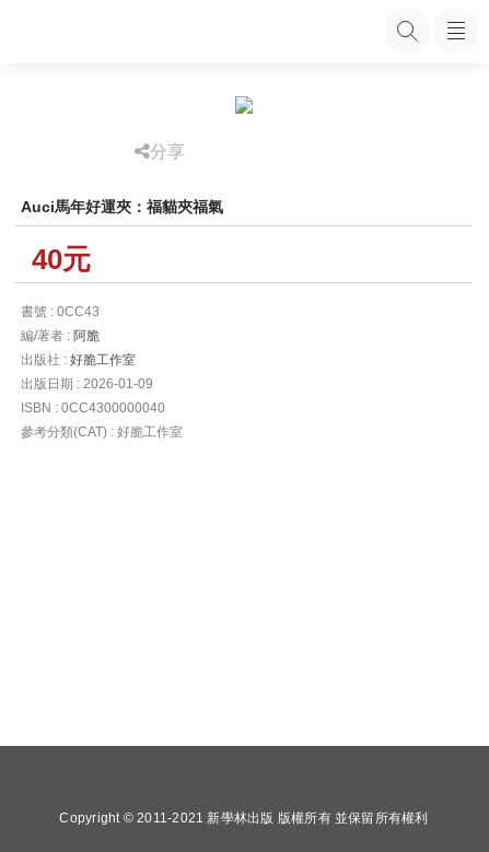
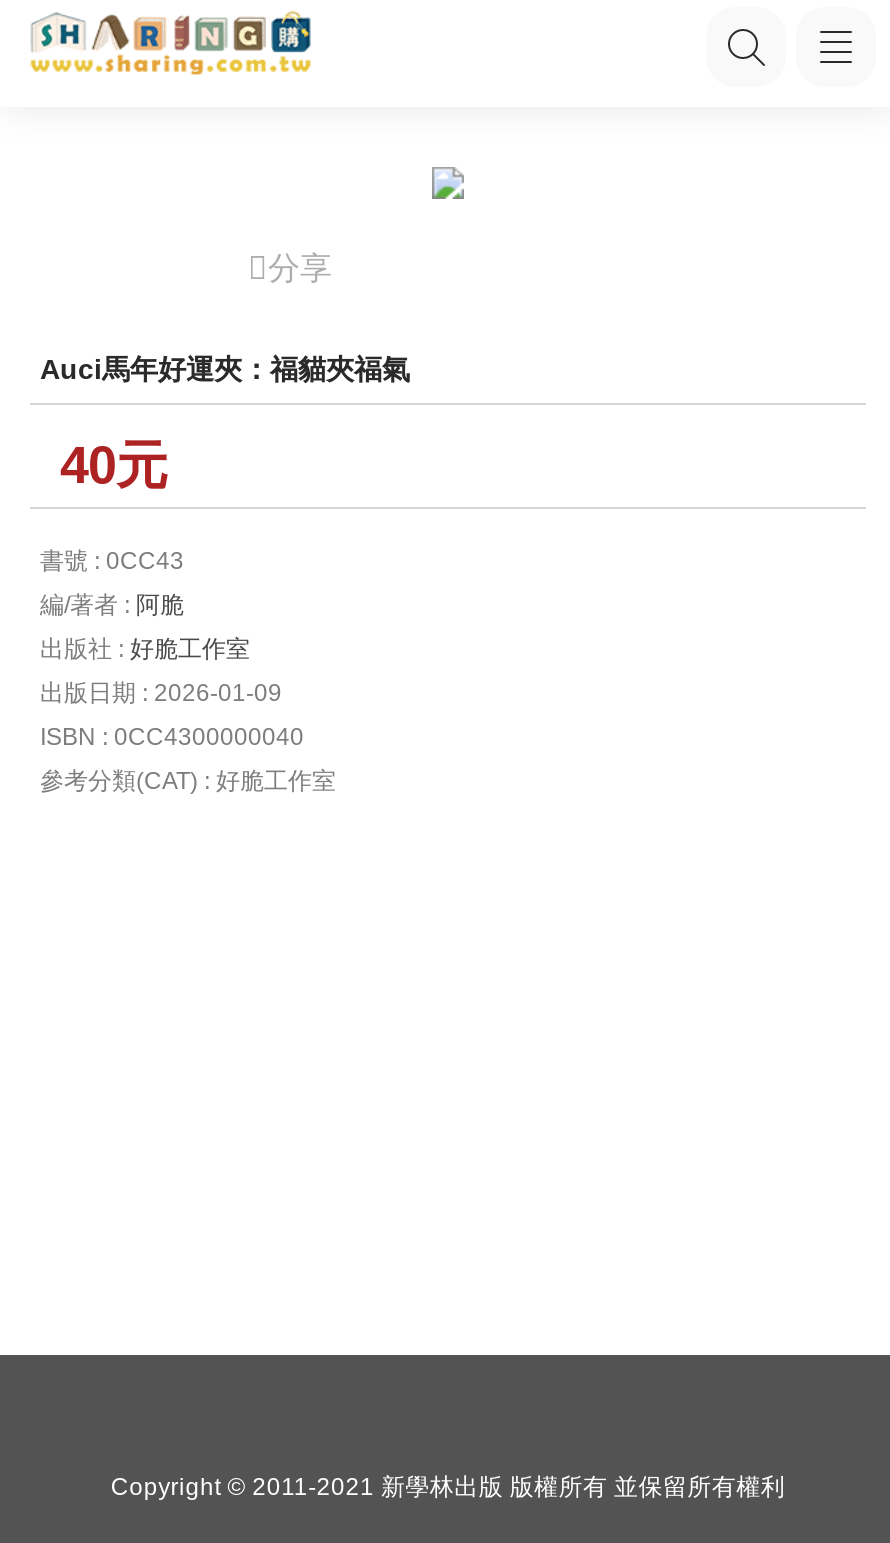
+ [image]
